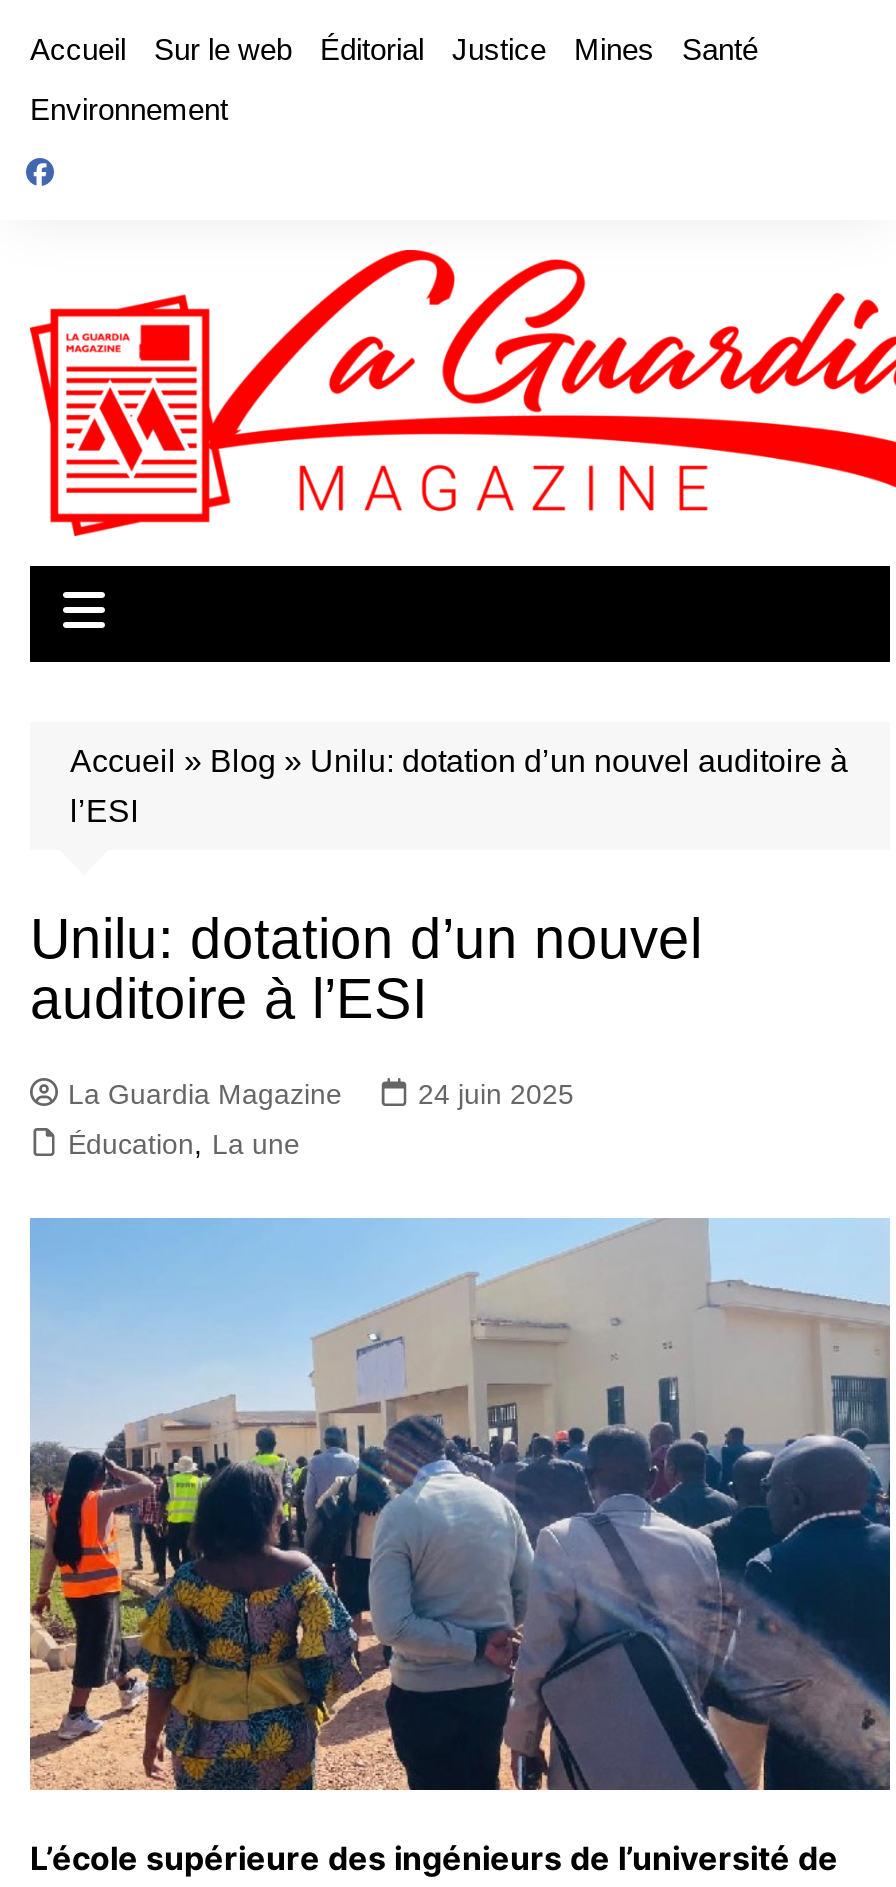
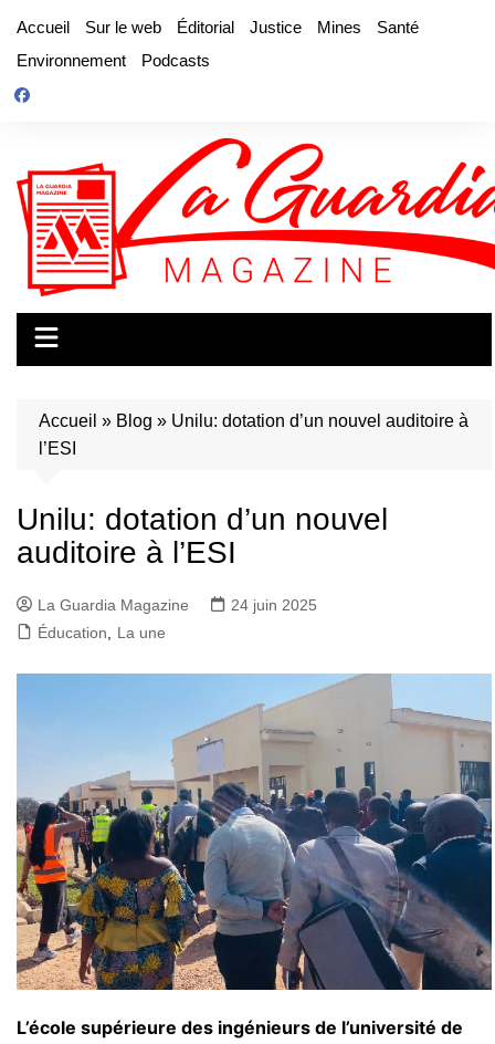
+ Podcasts
